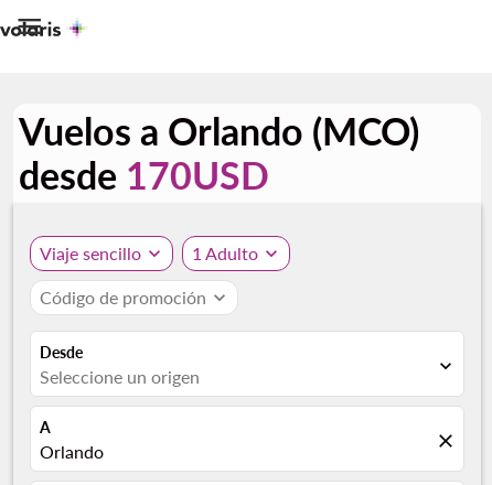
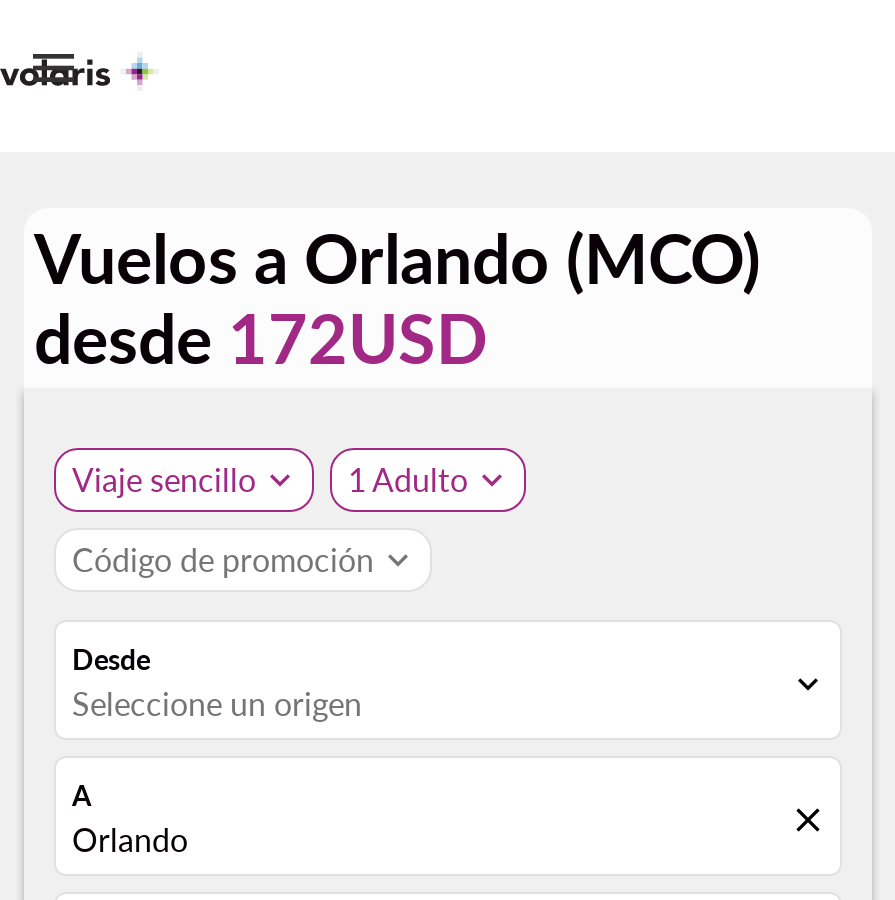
- desde 170USD
+ desde 172USD
